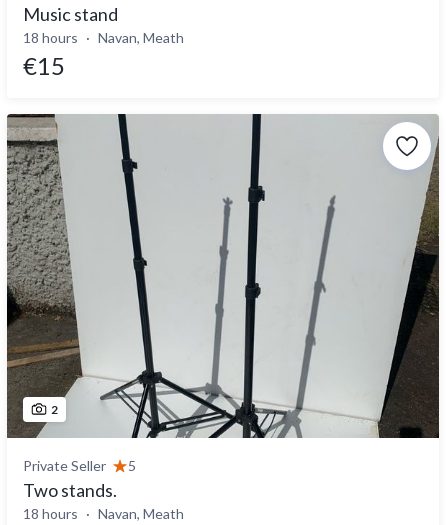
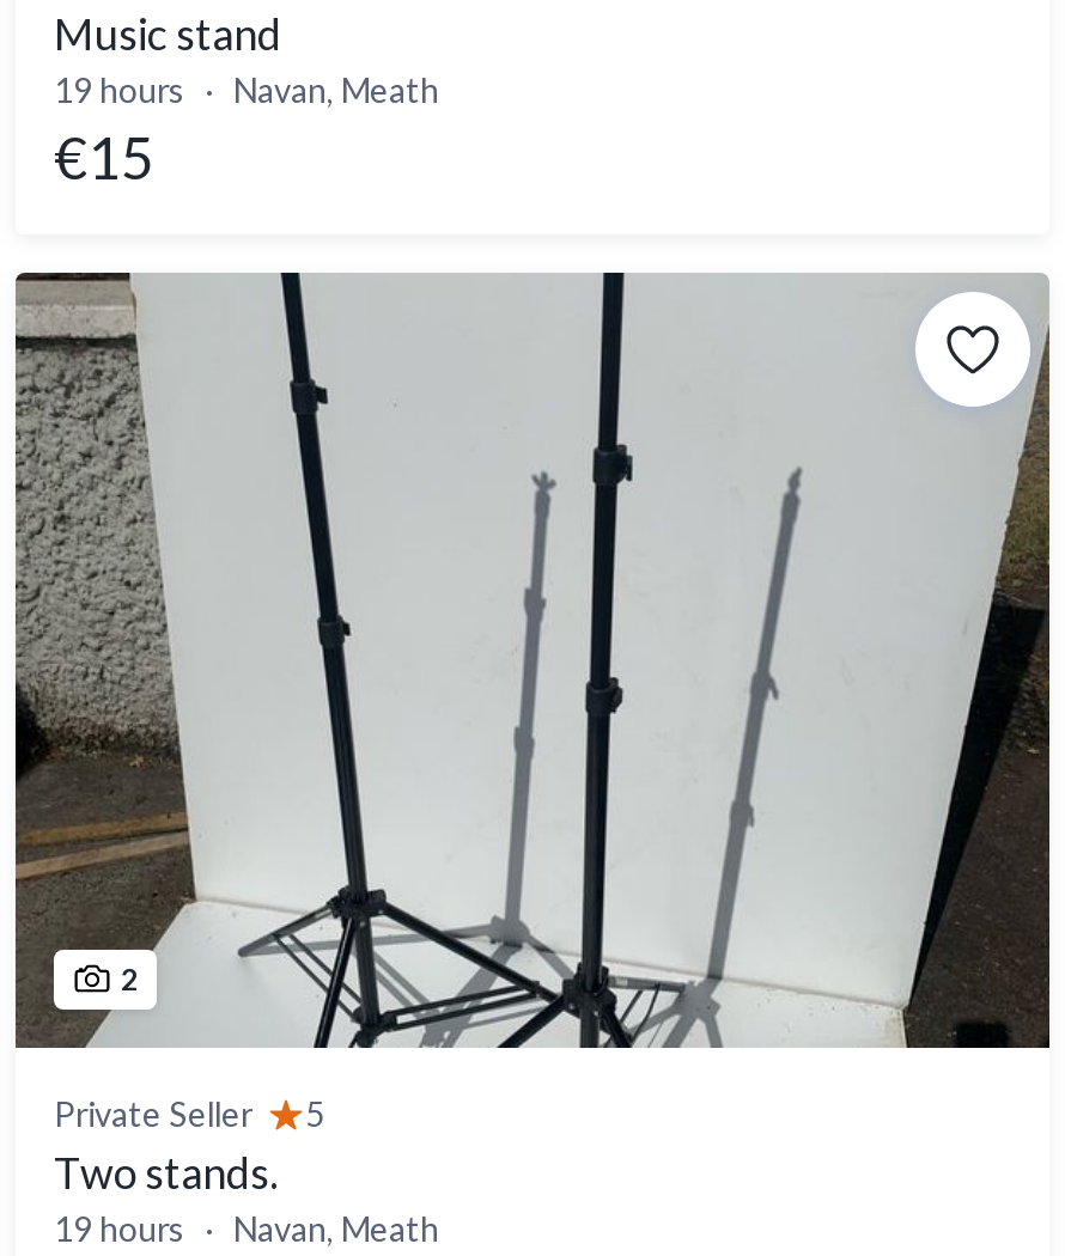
- 18 hours Navan, Meath
+ 19 hours Navan, Meath

- 18 hours Navan, Meath
+ 19 hours Navan, Meath
